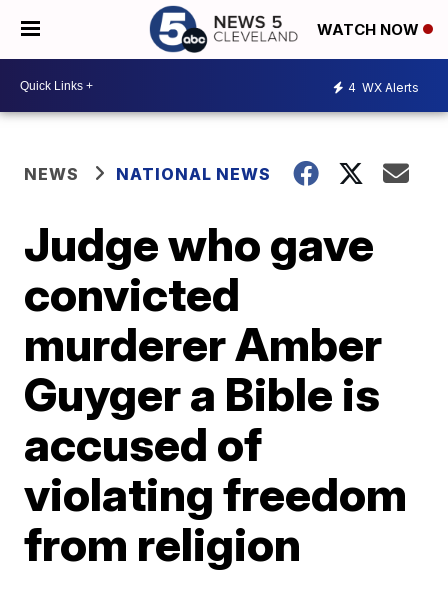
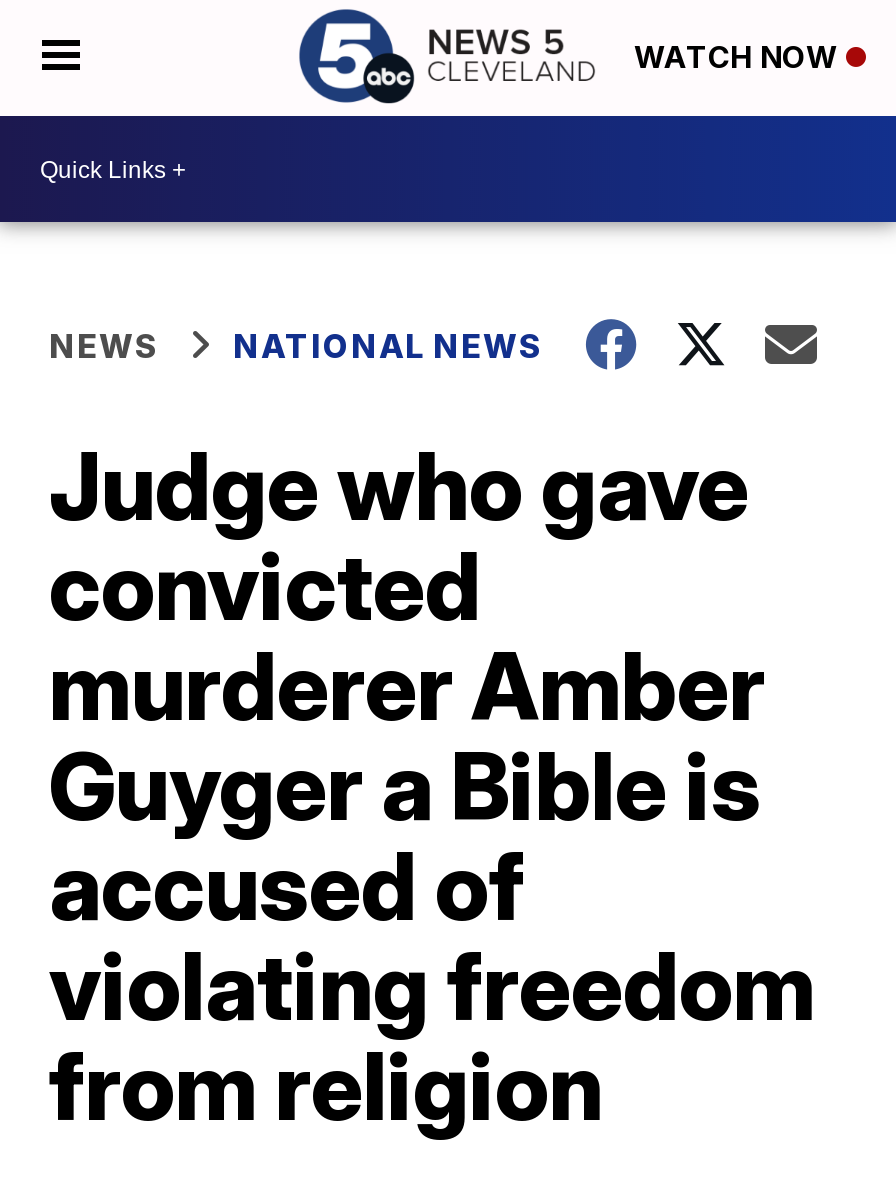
- 4 WX Alerts
